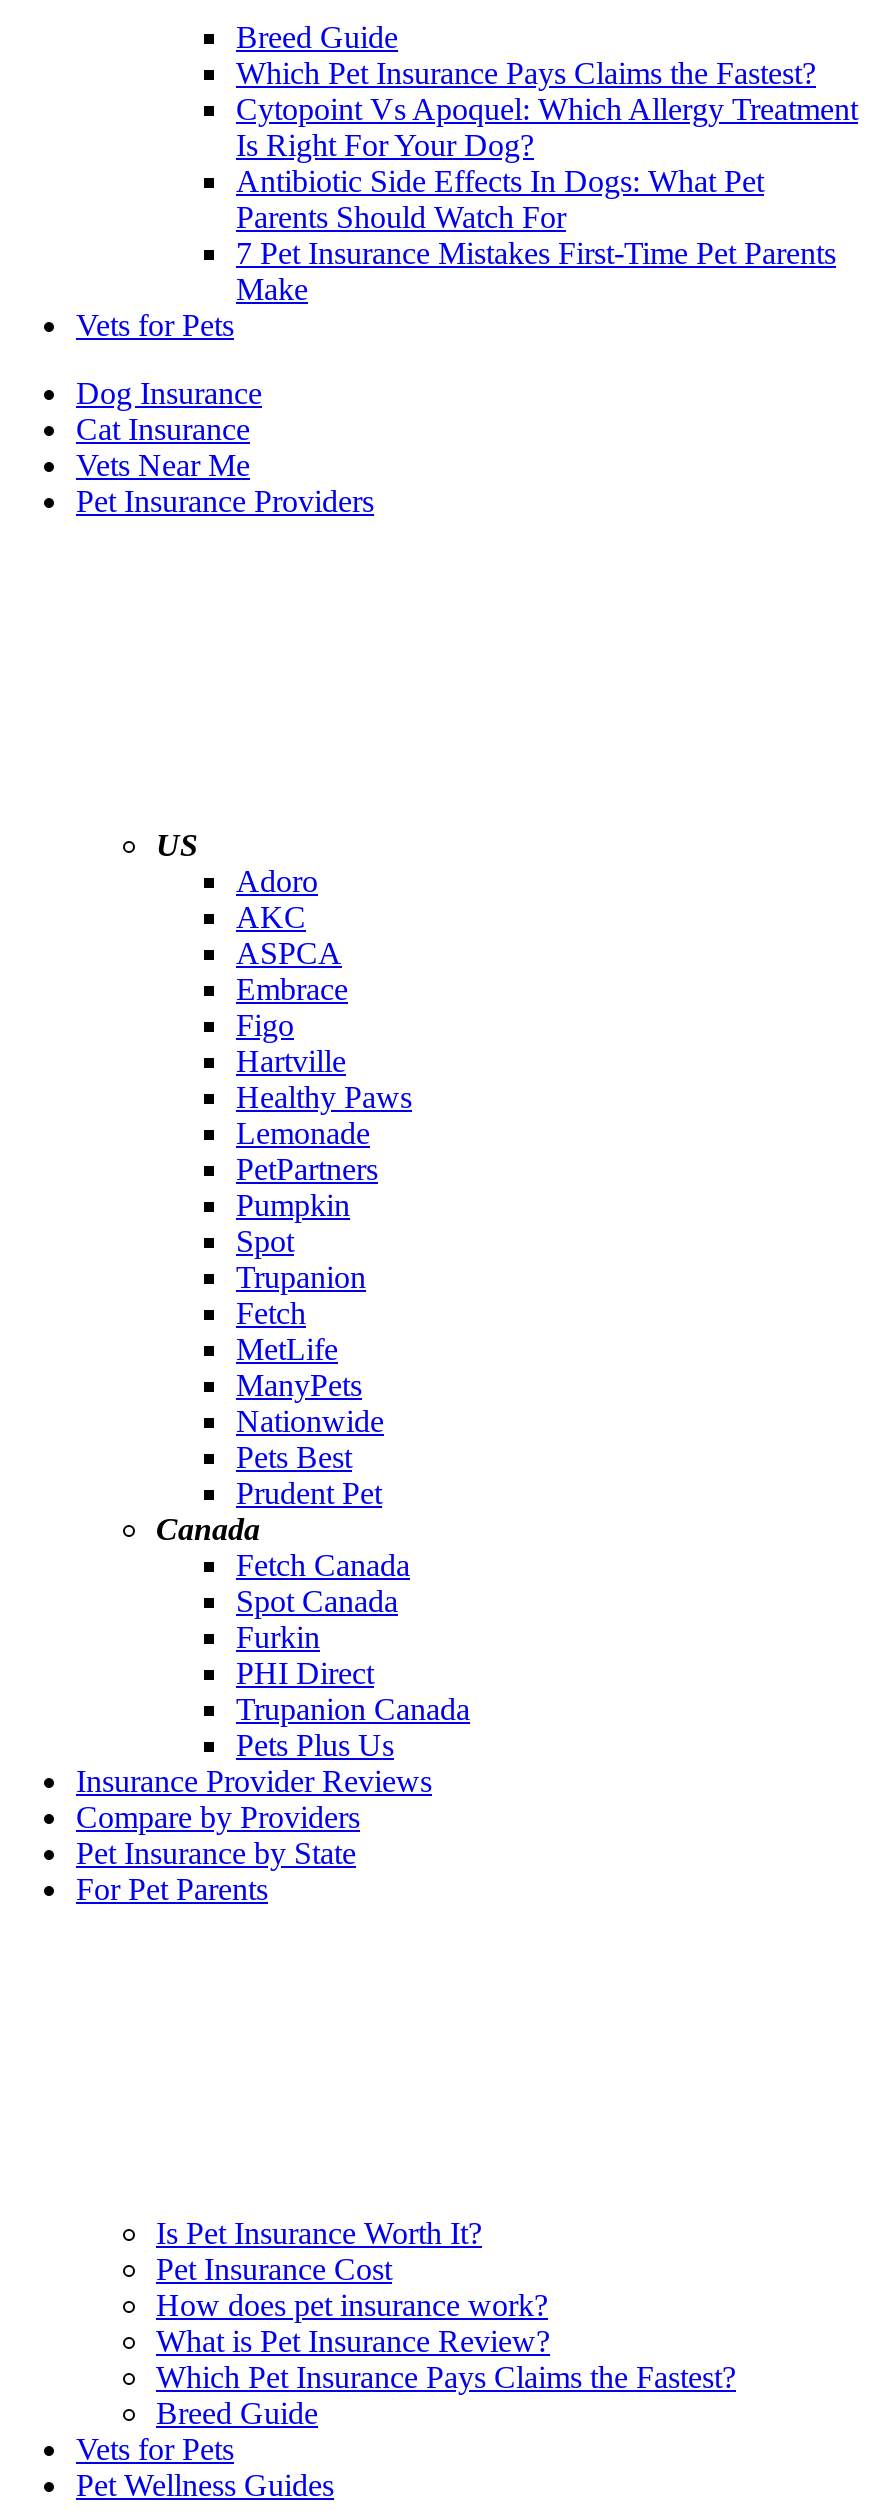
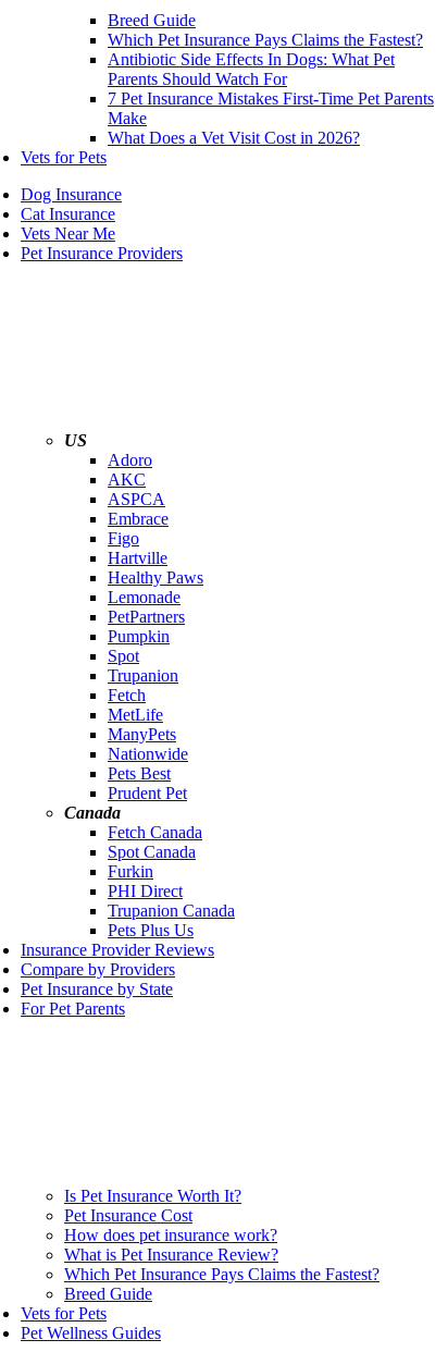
- Cytopoint Vs Apoquel: Which Allergy Treatment
- Is Right For Your Dog?

moved up: Antibiotic Side Effects In Dogs: What Pet | Parents Should Watch For | 7 Pet Insurance Mistakes First-Time Pet Parents | Make

+ What Does a Vet Visit Cost in 2026?
